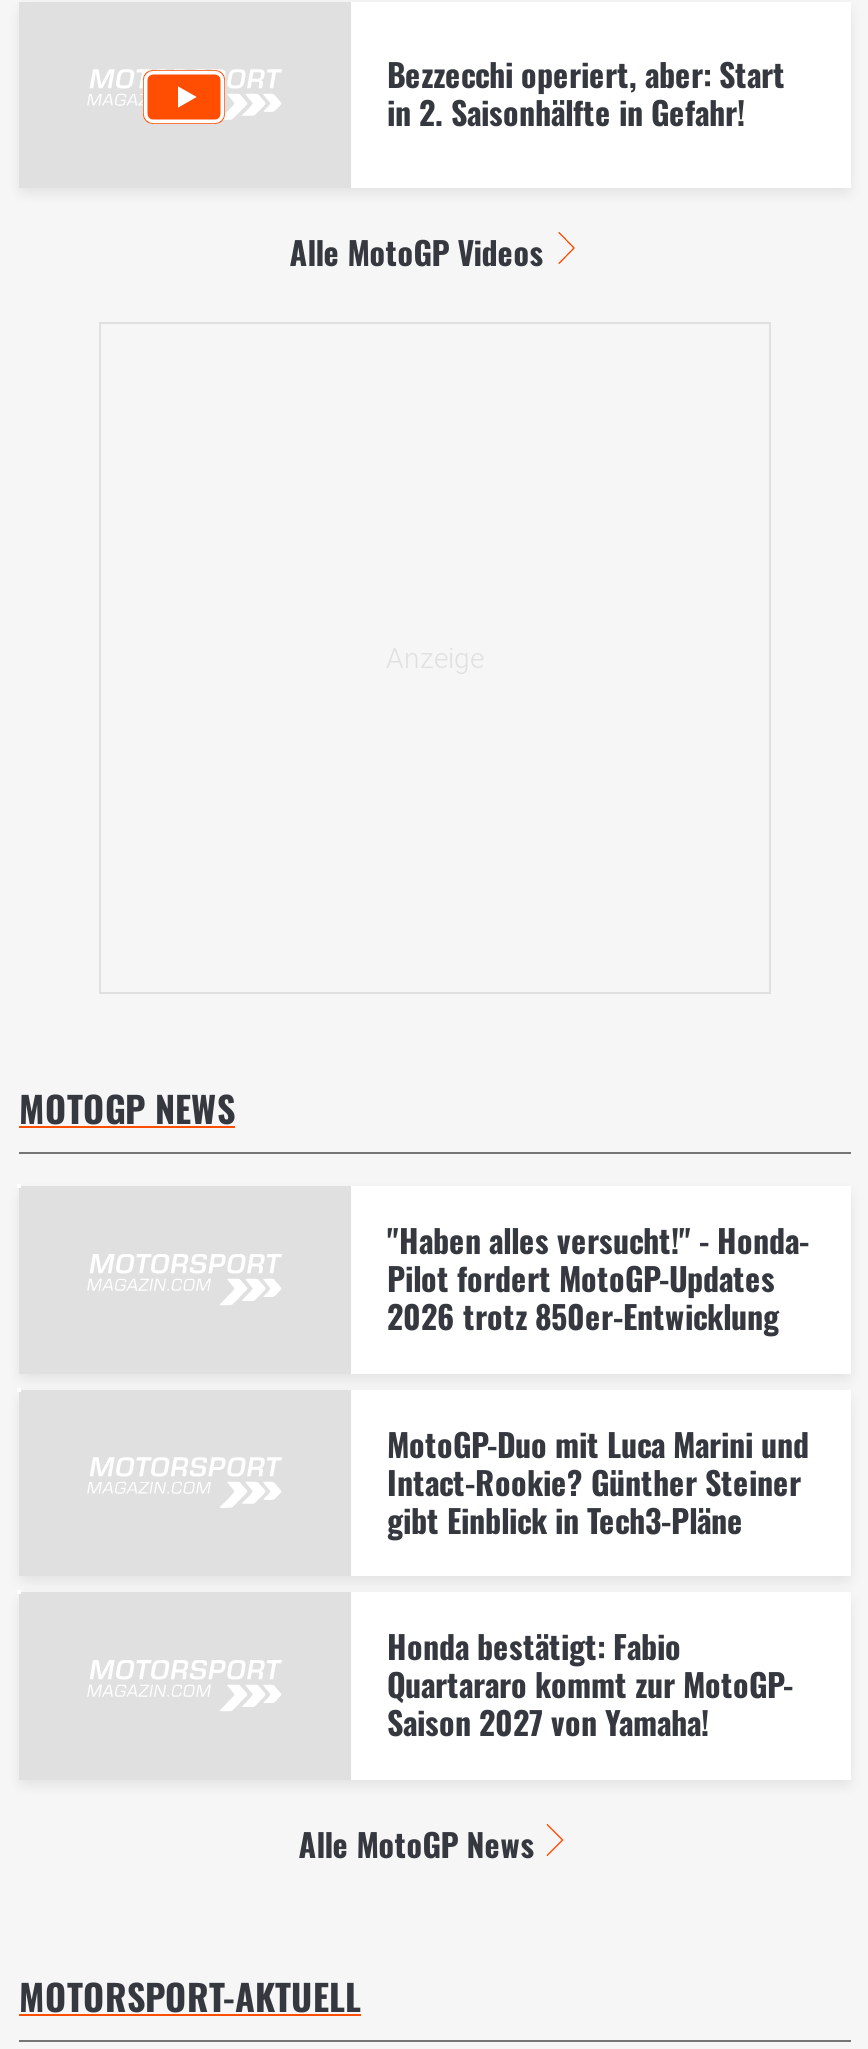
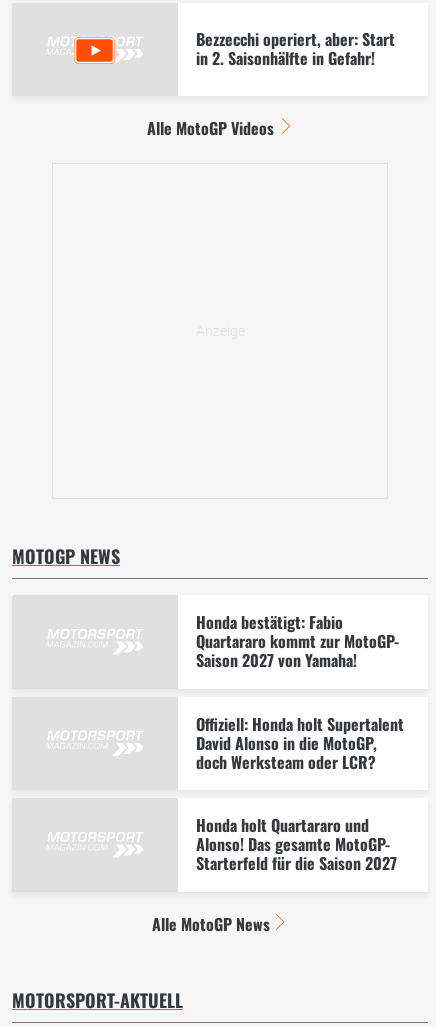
- "Haben alles versucht!" - Honda-
- Pilot fordert MotoGP-Updates
- 2026 trotz 850er-Entwicklung
- MotoGP-Duo mit Luca Marini und
- Intact-Rookie? Günther Steiner
- gibt Einblick in Tech3-Pläne

moved up: Honda bestätigt: Fabio | Quartararo kommt zur MotoGP- | Saison 2027 von Yamaha!

+ Offiziell: Honda holt Supertalent
+ David Alonso in die MotoGP,
+ doch Werksteam oder LCR?
+ Honda holt Quartararo und
+ Alonso! Das gesamte MotoGP-
+ Starterfeld für die Saison 2027
